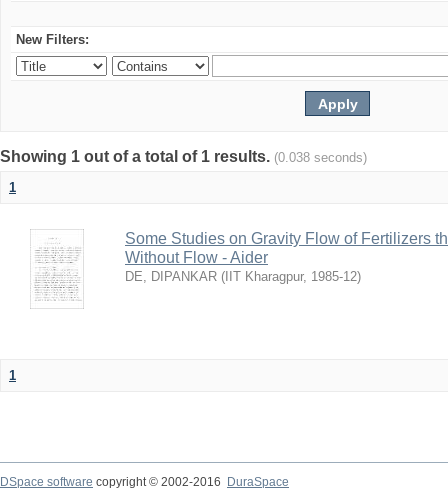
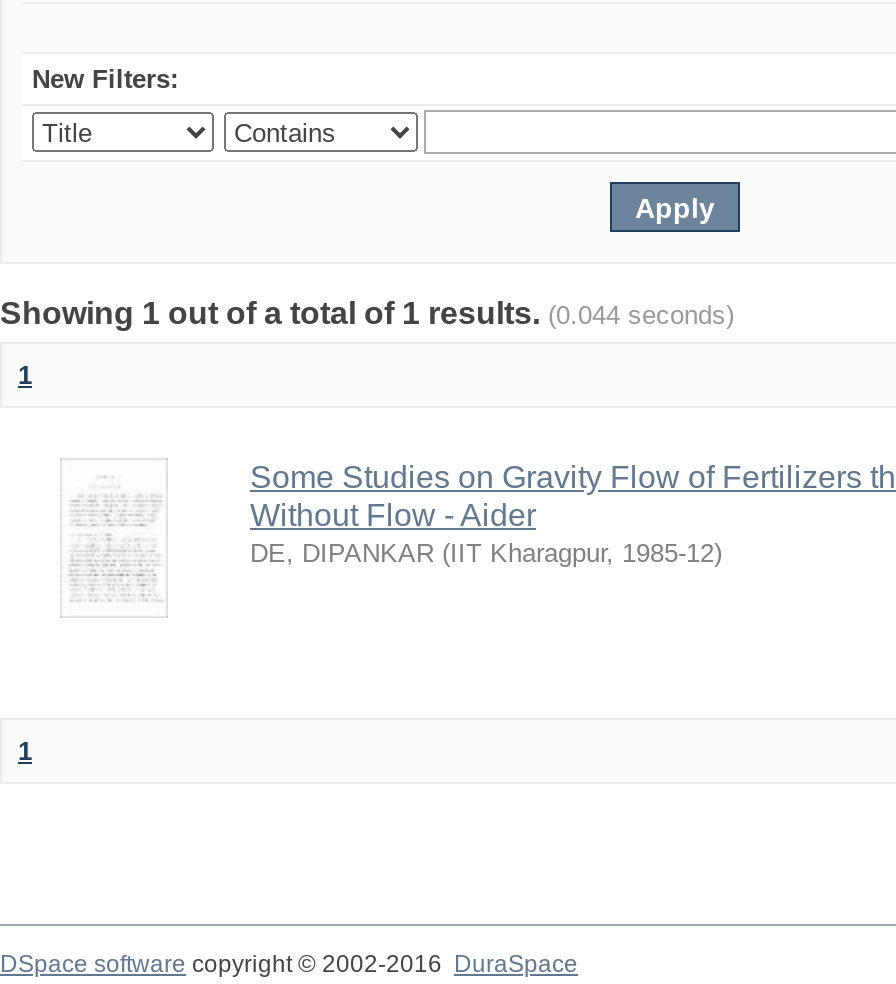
- Showing 1 out of a total of 1 results. (0.038 seconds)
+ Showing 1 out of a total of 1 results. (0.044 seconds)
